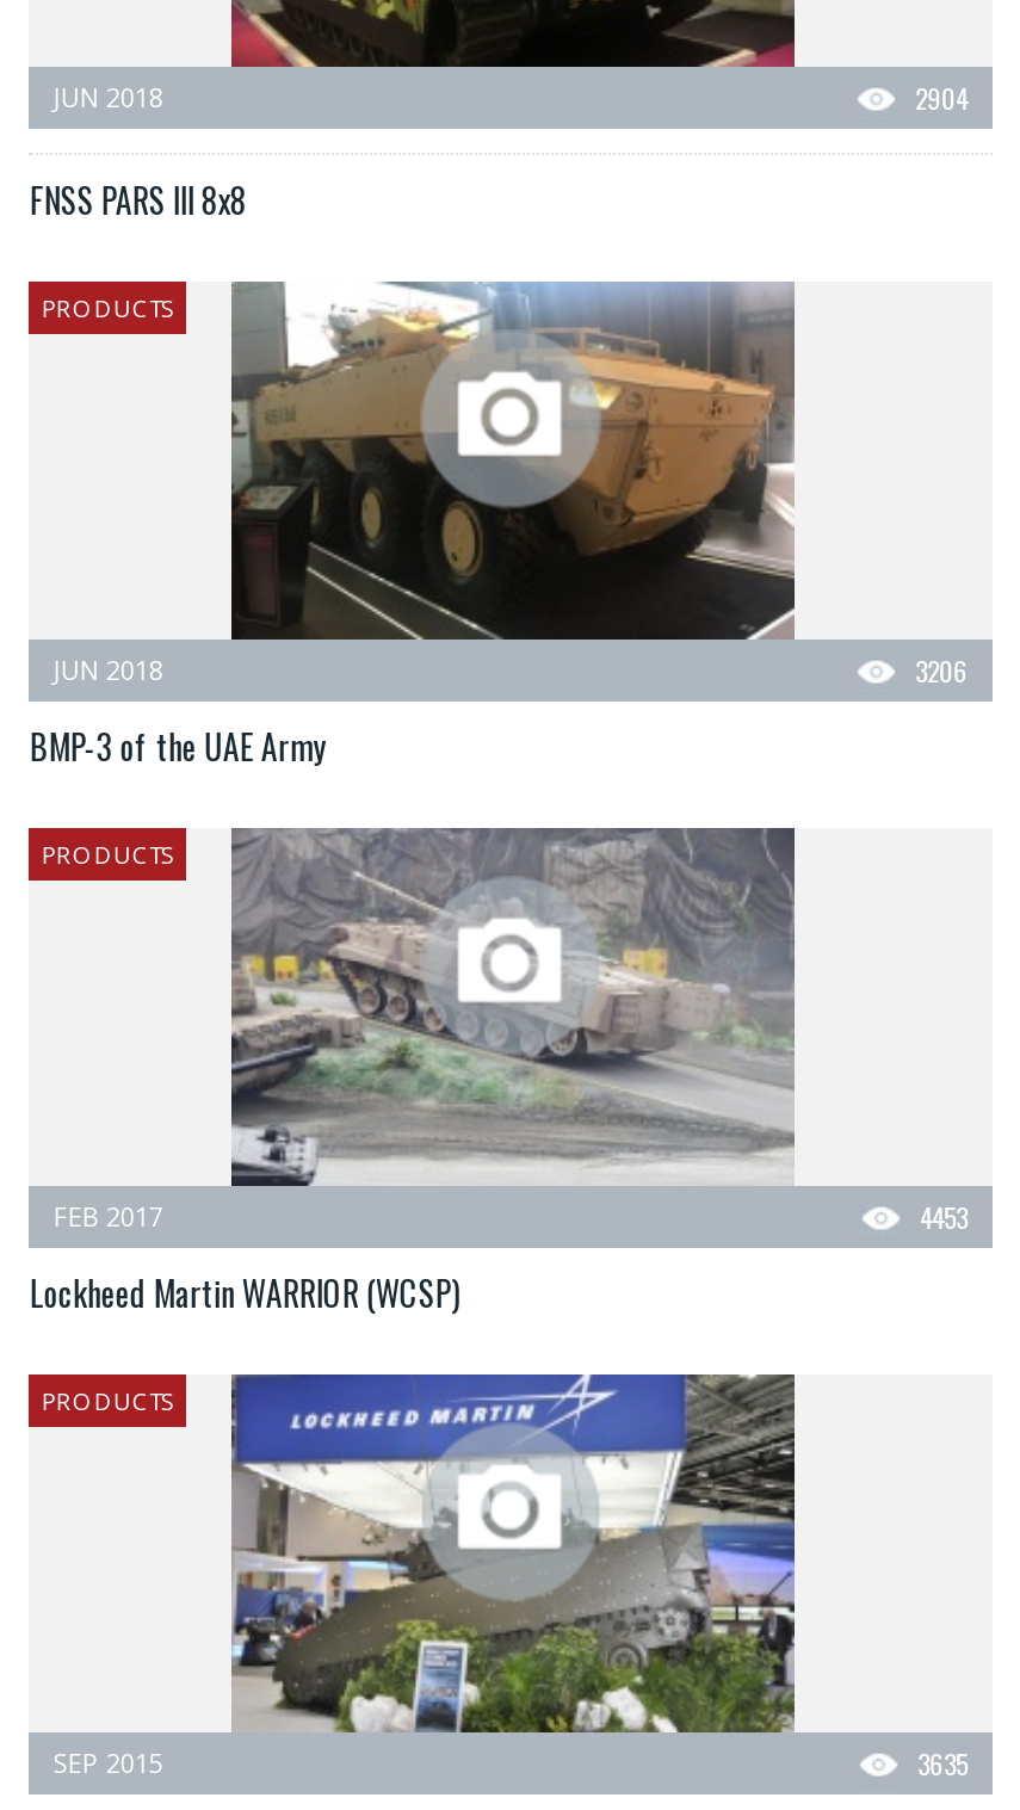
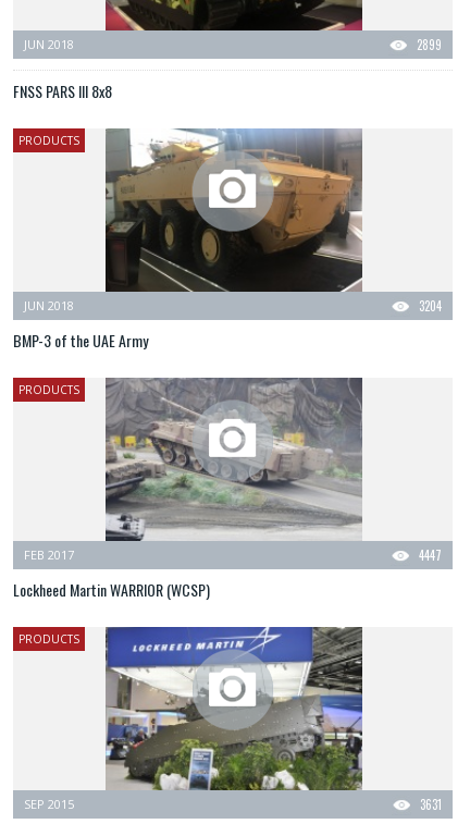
- 2904
+ 2899

- 3206
+ 3204

- 4453
+ 4447

- 3635
+ 3631
